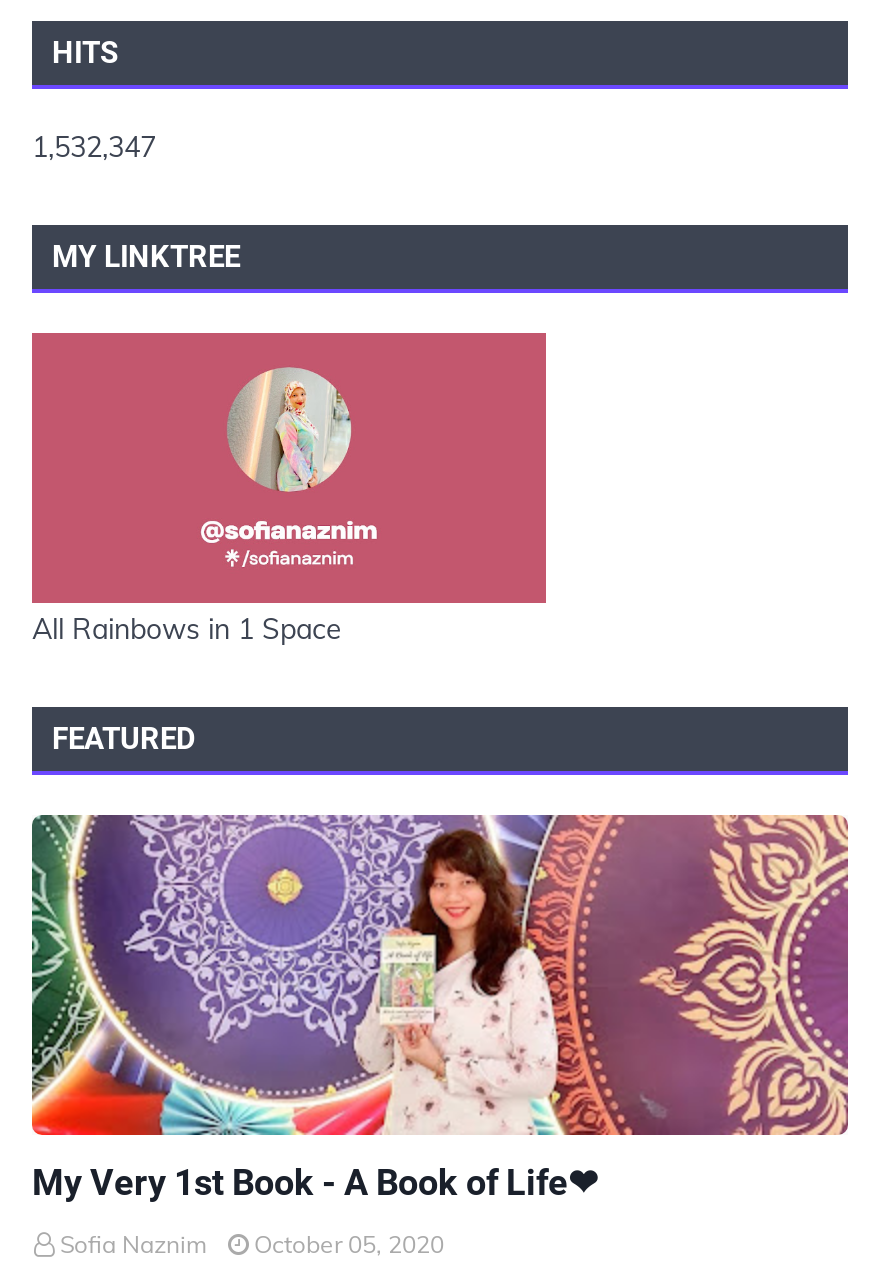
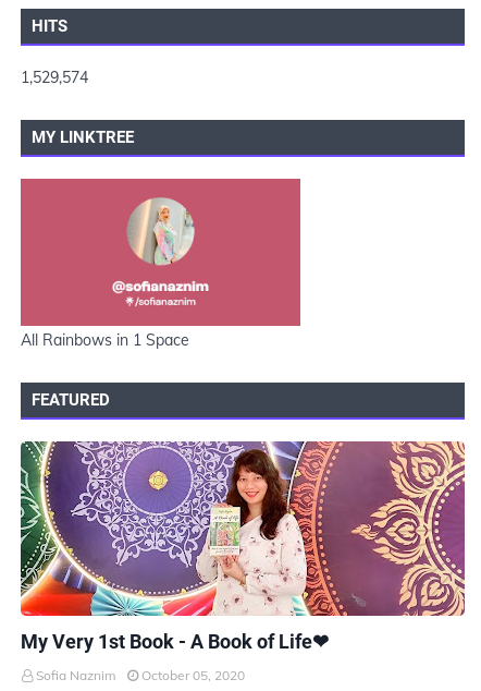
- 1,532,347
+ 1,529,574
